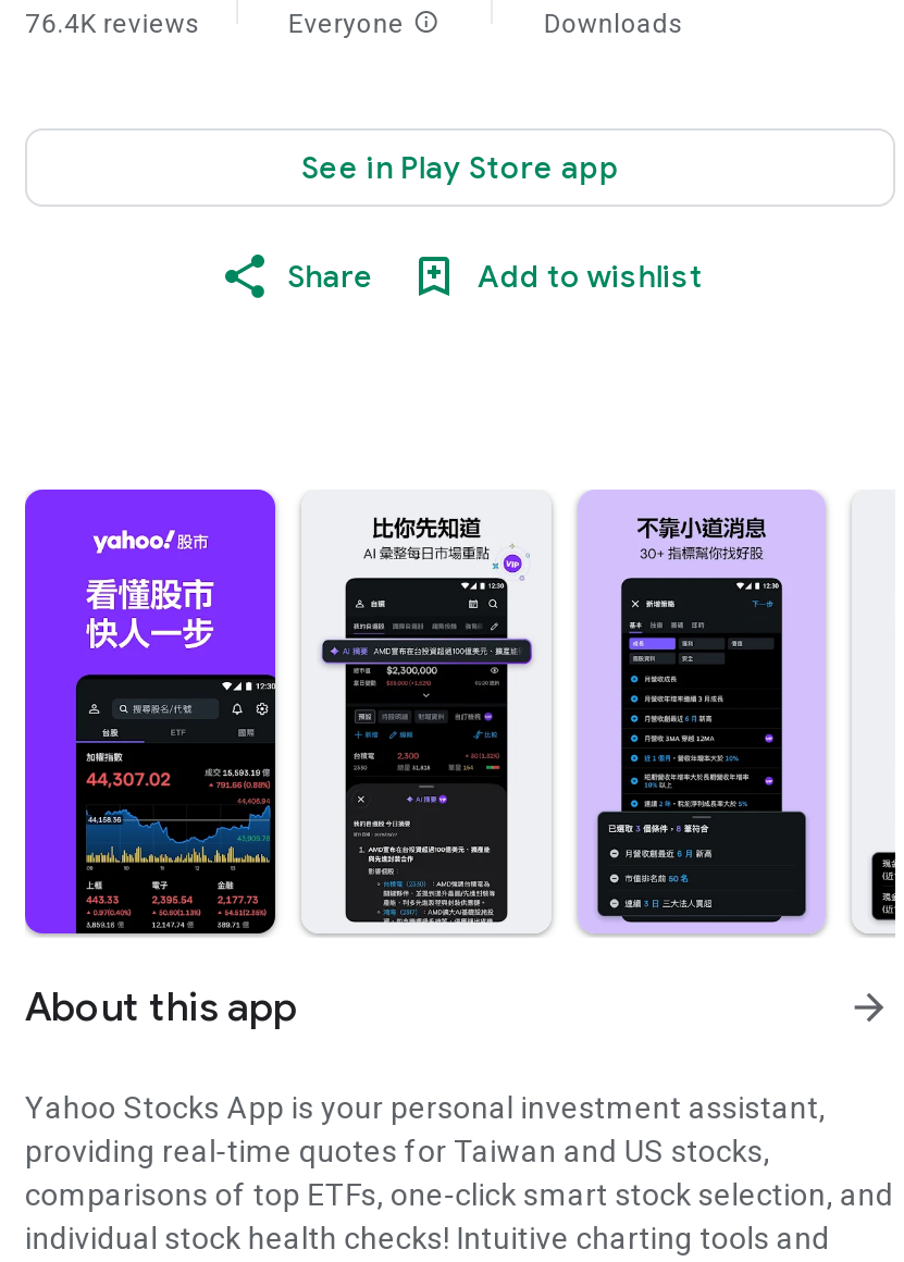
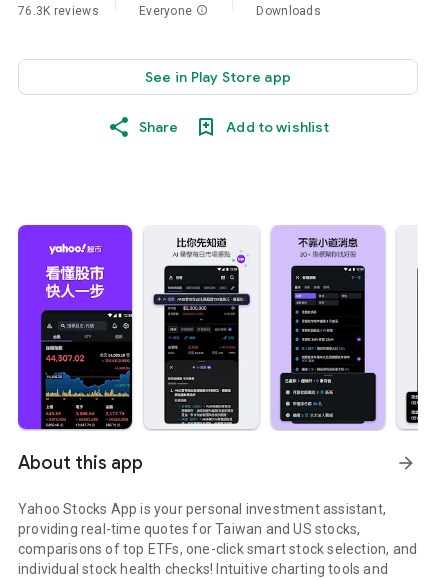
- 76.4K reviews
+ 76.3K reviews
